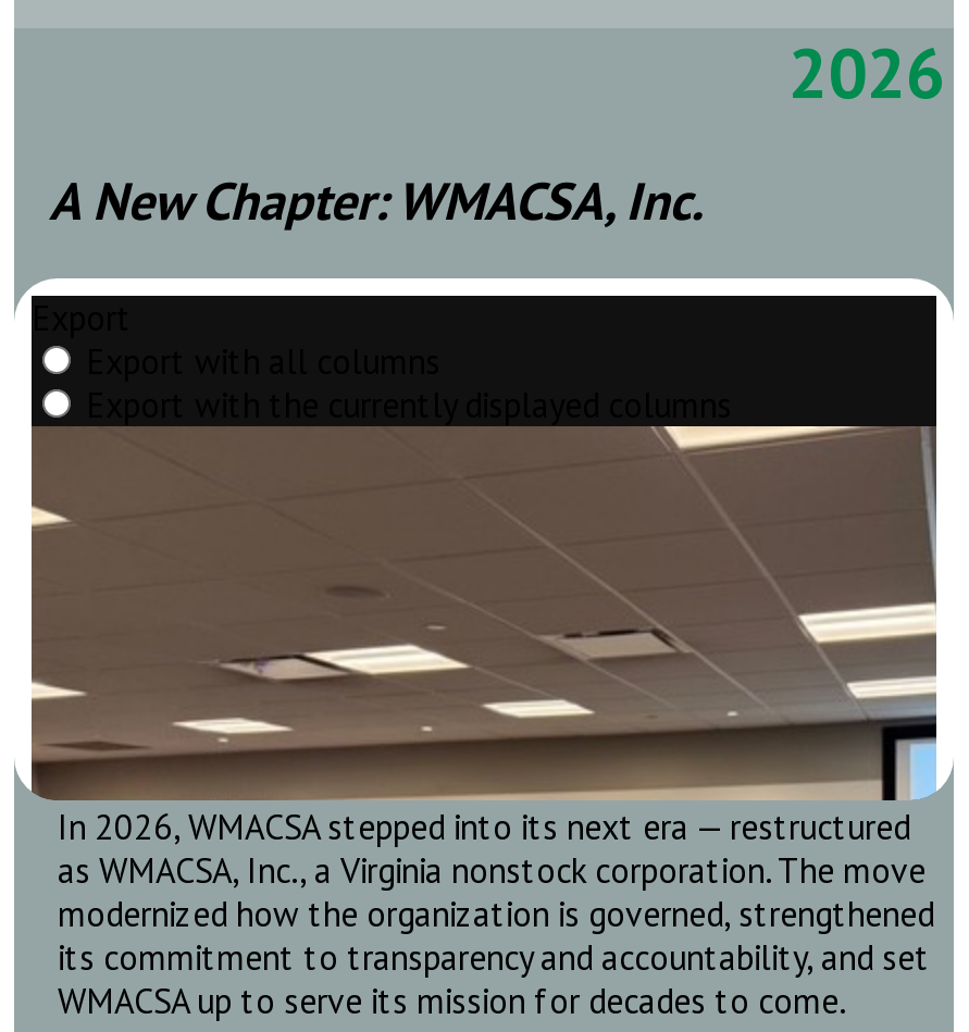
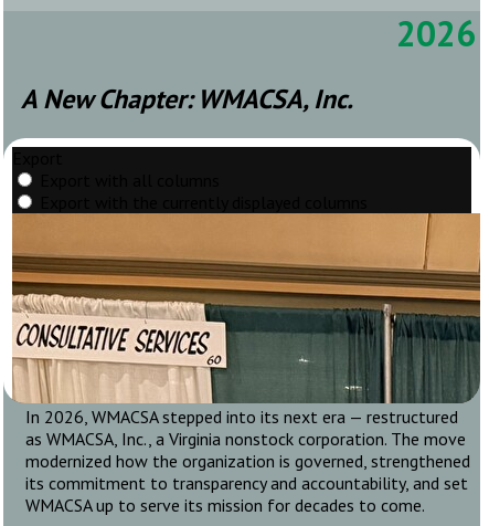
- [image]
+ [image]
